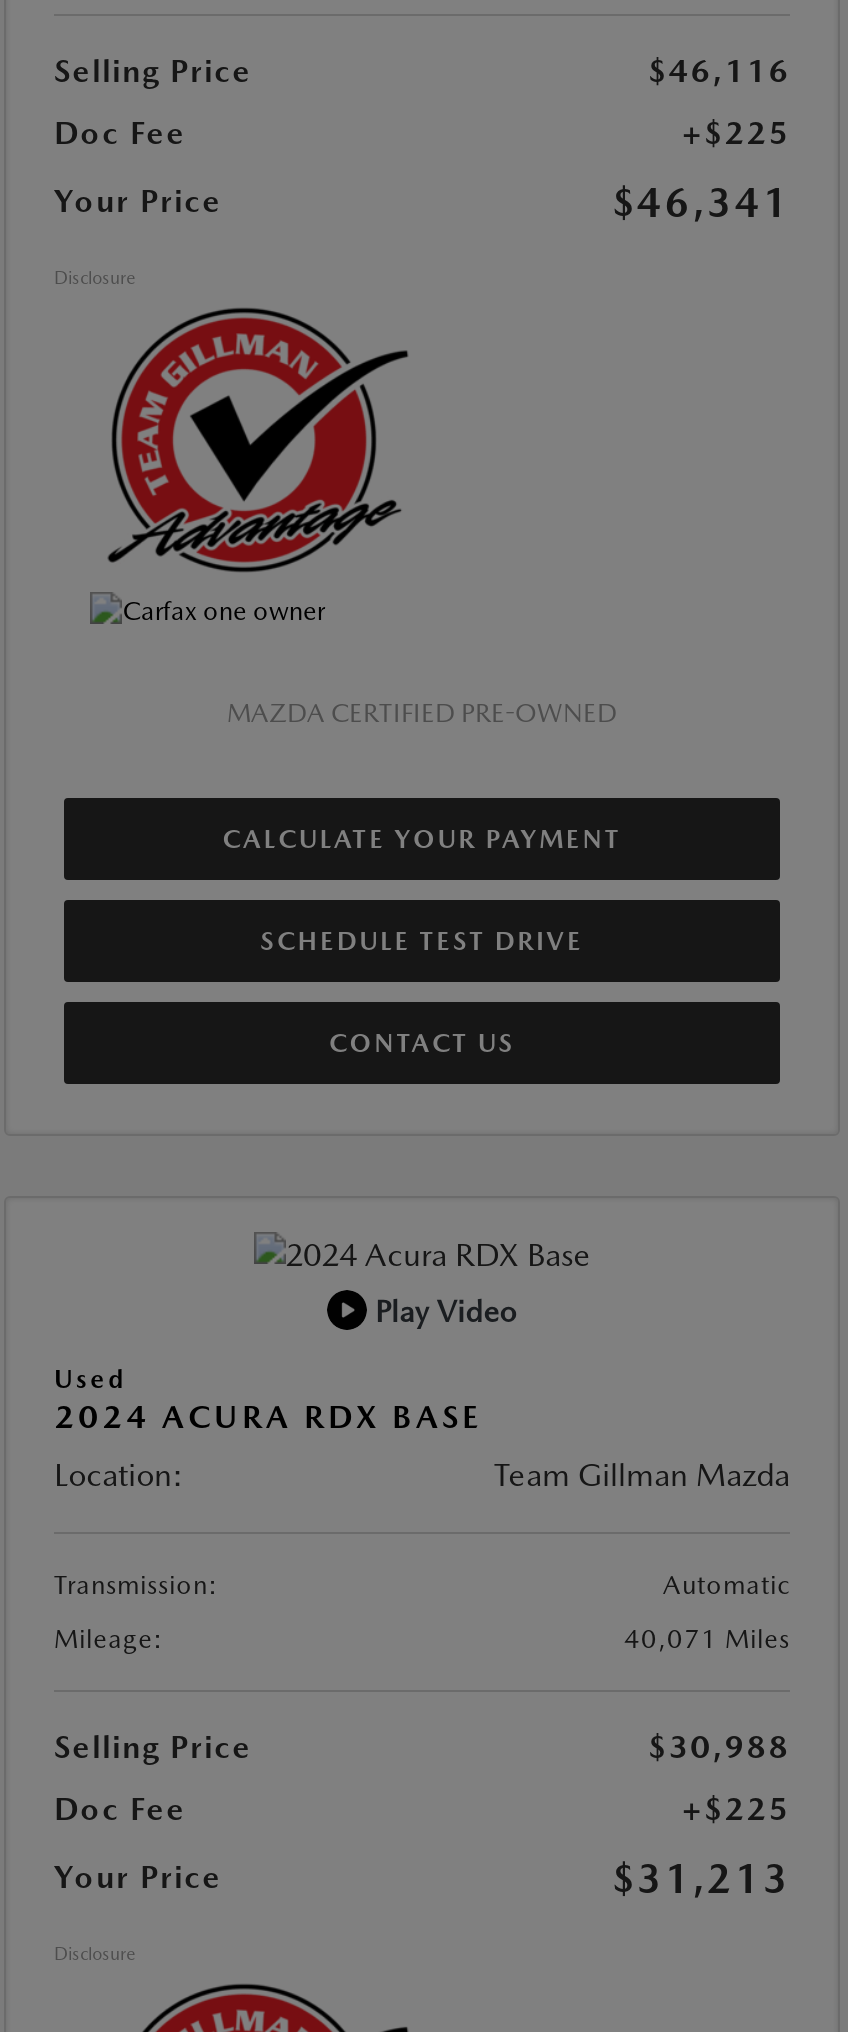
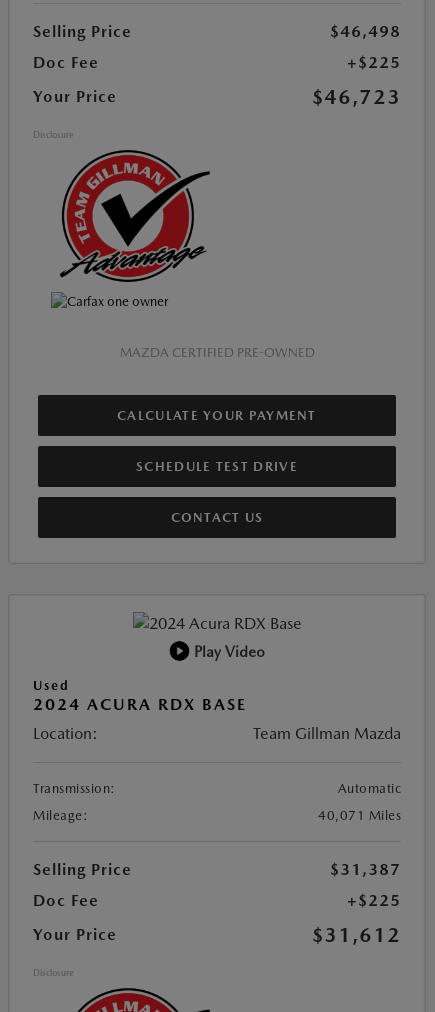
- $46,116
+ $46,498

- $46,341
+ $46,723

- $30,988
+ $31,387

- $31,213
+ $31,612
